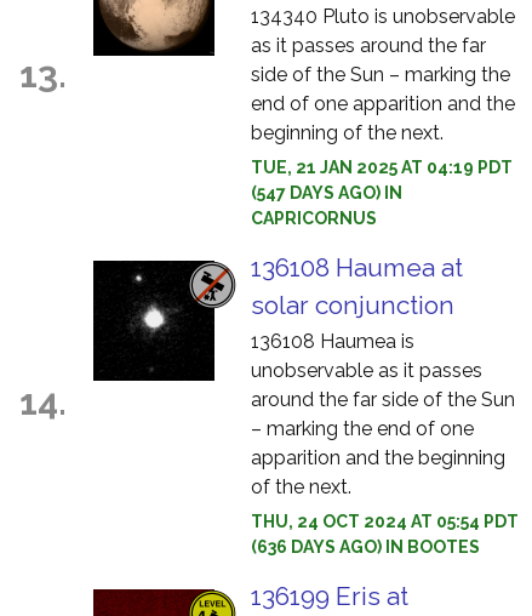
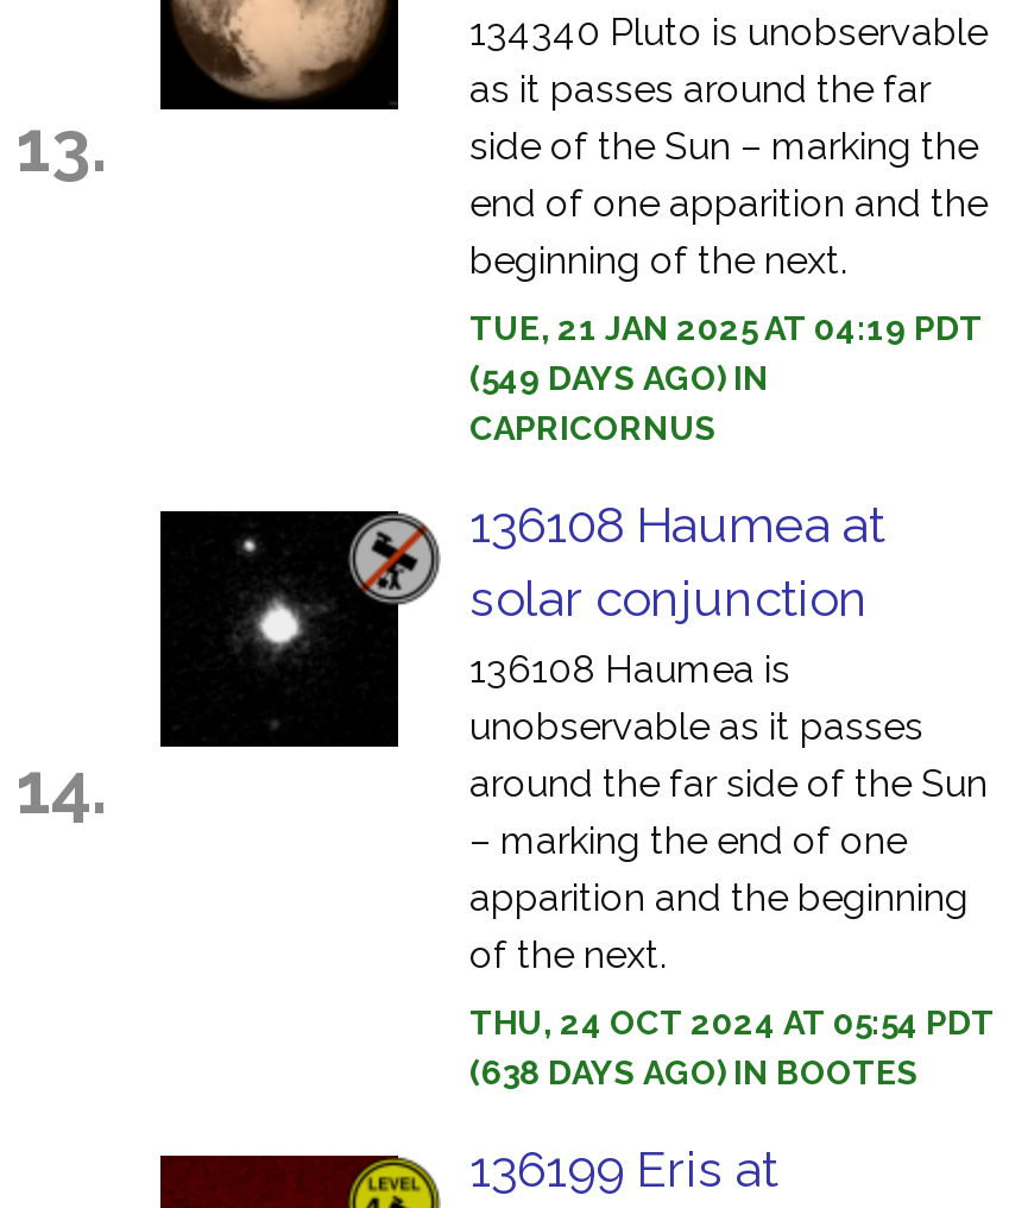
- (547 DAYS AGO) IN
+ (549 DAYS AGO) IN

- (636 DAYS AGO) IN BOOTES
+ (638 DAYS AGO) IN BOOTES
